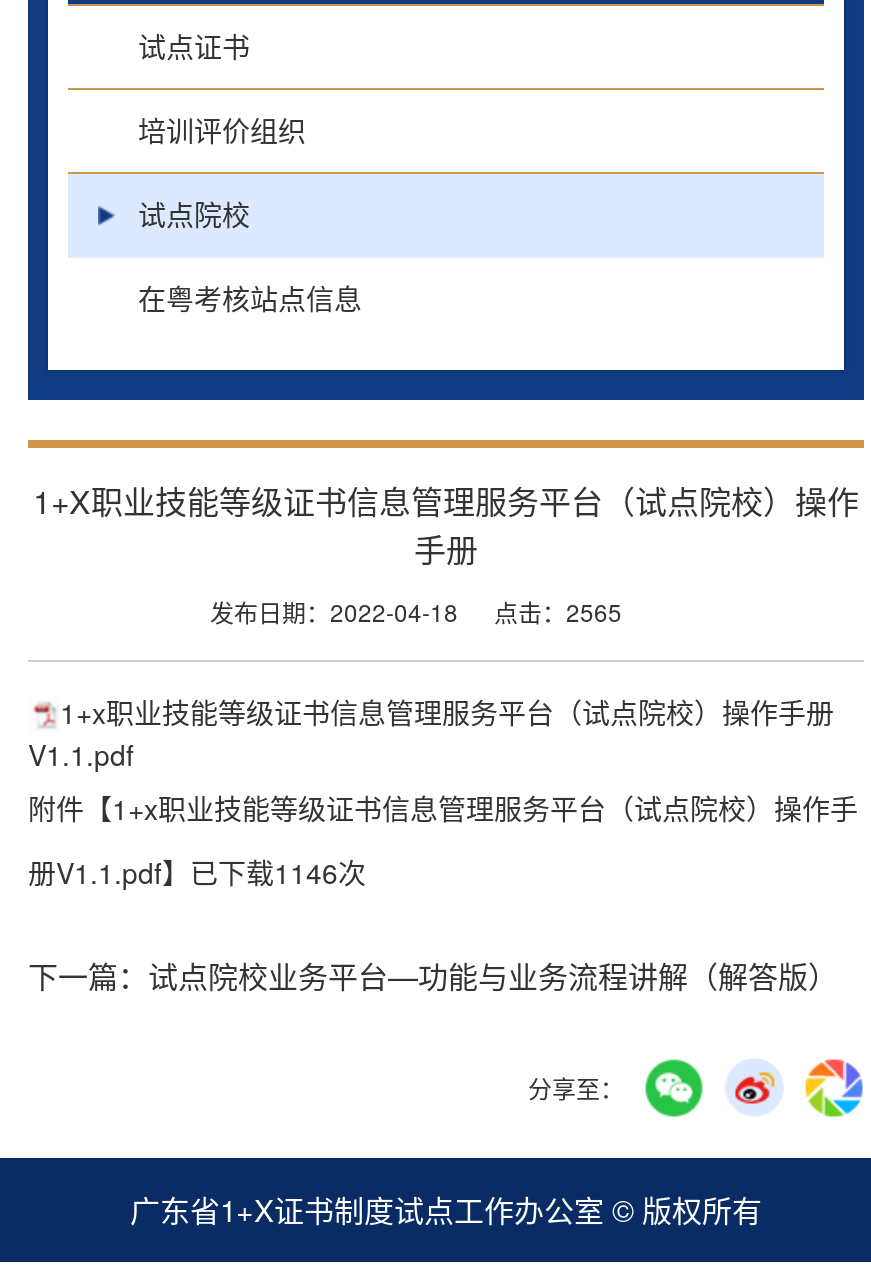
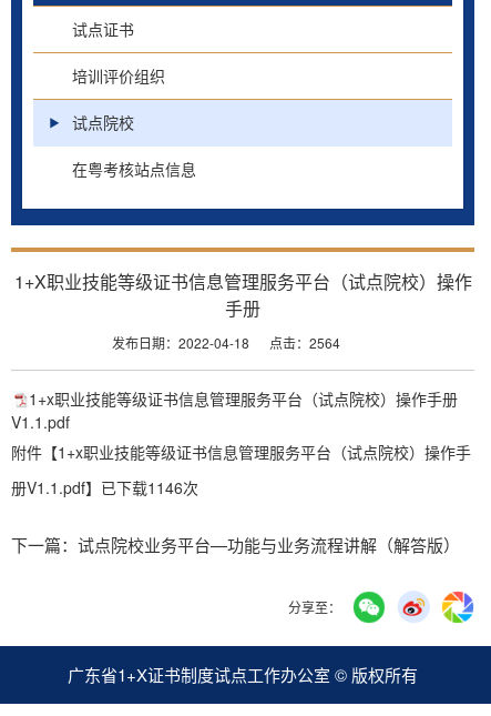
- 发布日期：2022-04-18 点击：2565
+ 发布日期：2022-04-18 点击：2564
